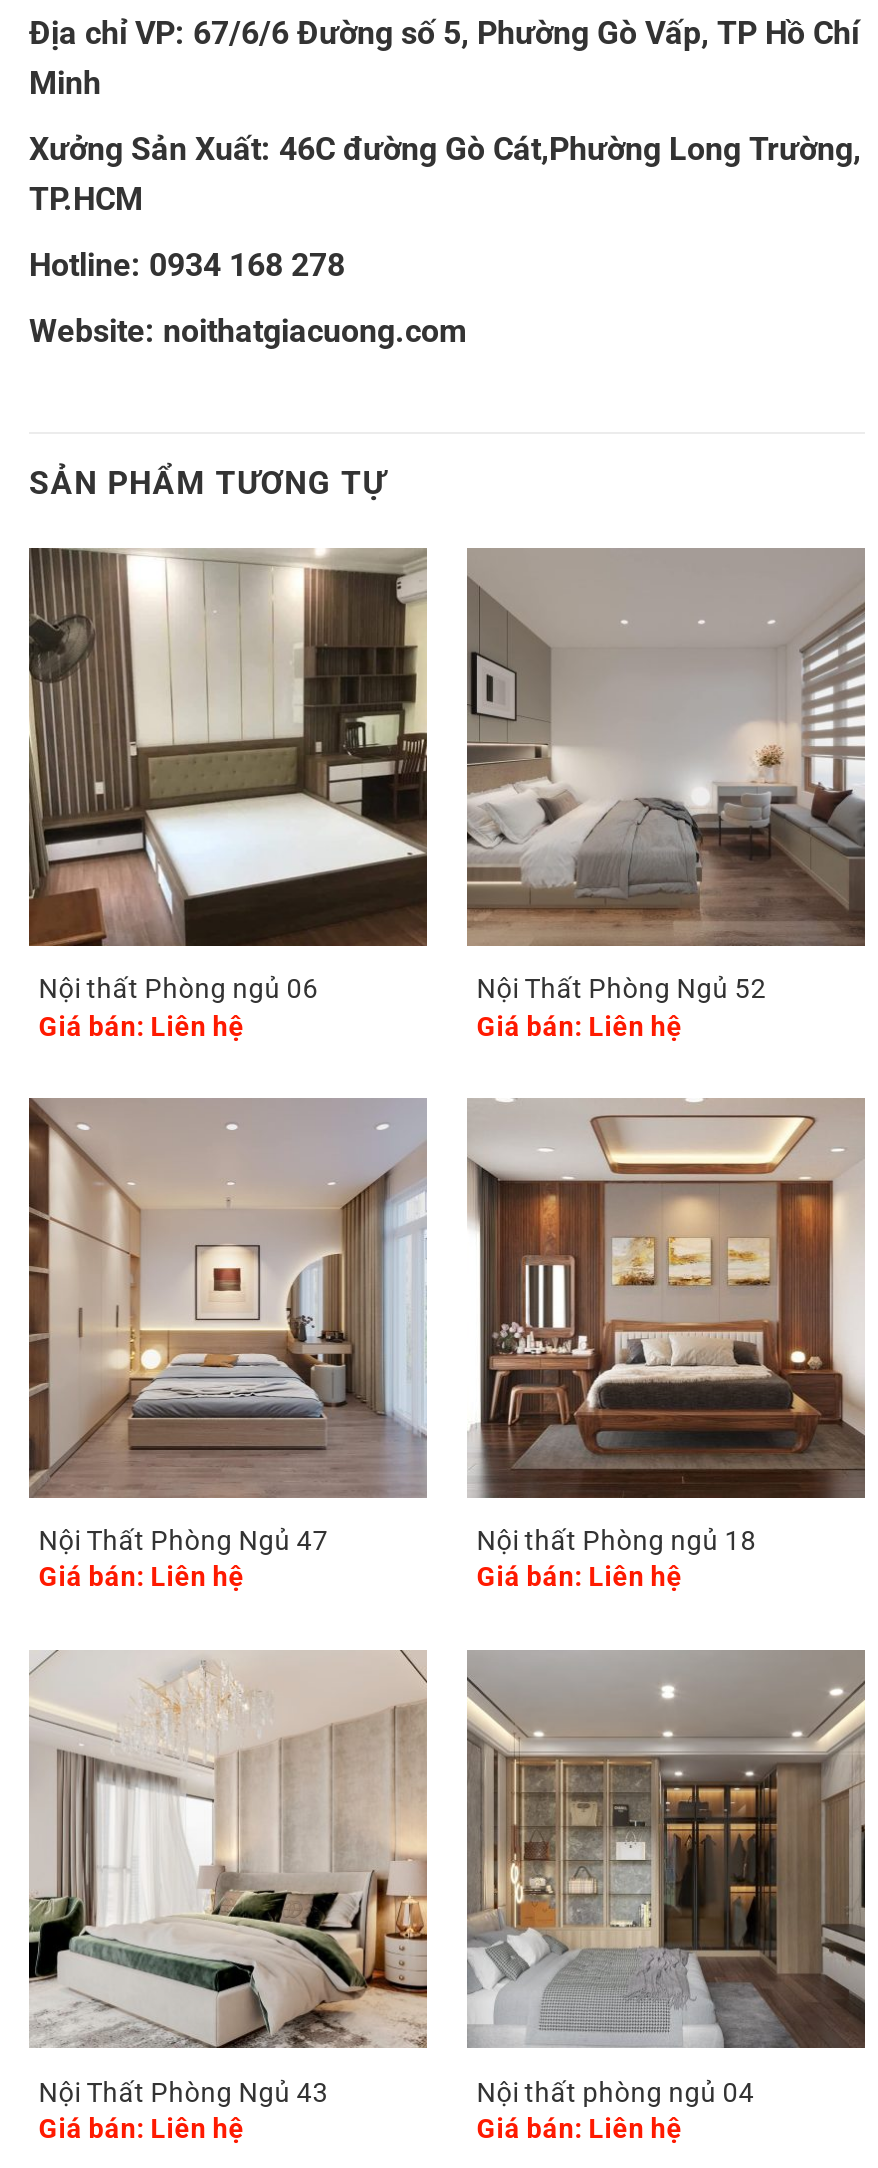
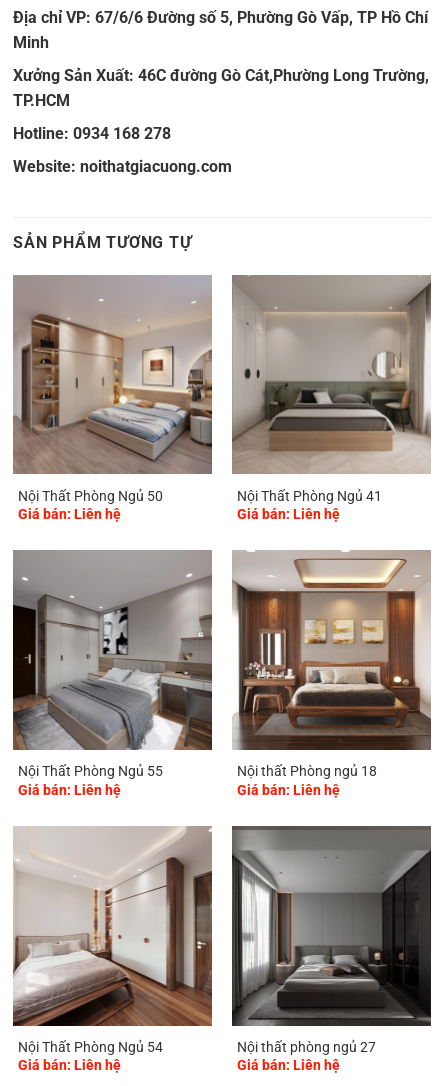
- [image]
- Nội thất Phòng ngủ 06
+ [image]
+ Nội Thất Phòng Ngủ 50

- [image]
- Nội Thất Phòng Ngủ 52
+ [image]
+ Nội Thất Phòng Ngủ 41

- [image]
- Nội Thất Phòng Ngủ 47
+ [image]
+ Nội Thất Phòng Ngủ 55

- [image]
- Nội Thất Phòng Ngủ 43
+ [image]
+ Nội Thất Phòng Ngủ 54

- [image]
- Nội thất phòng ngủ 04
+ [image]
+ Nội thất phòng ngủ 27
